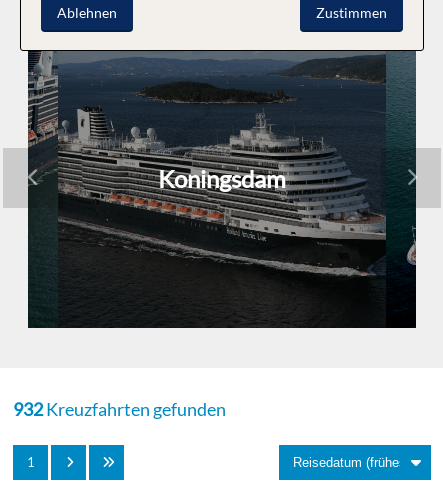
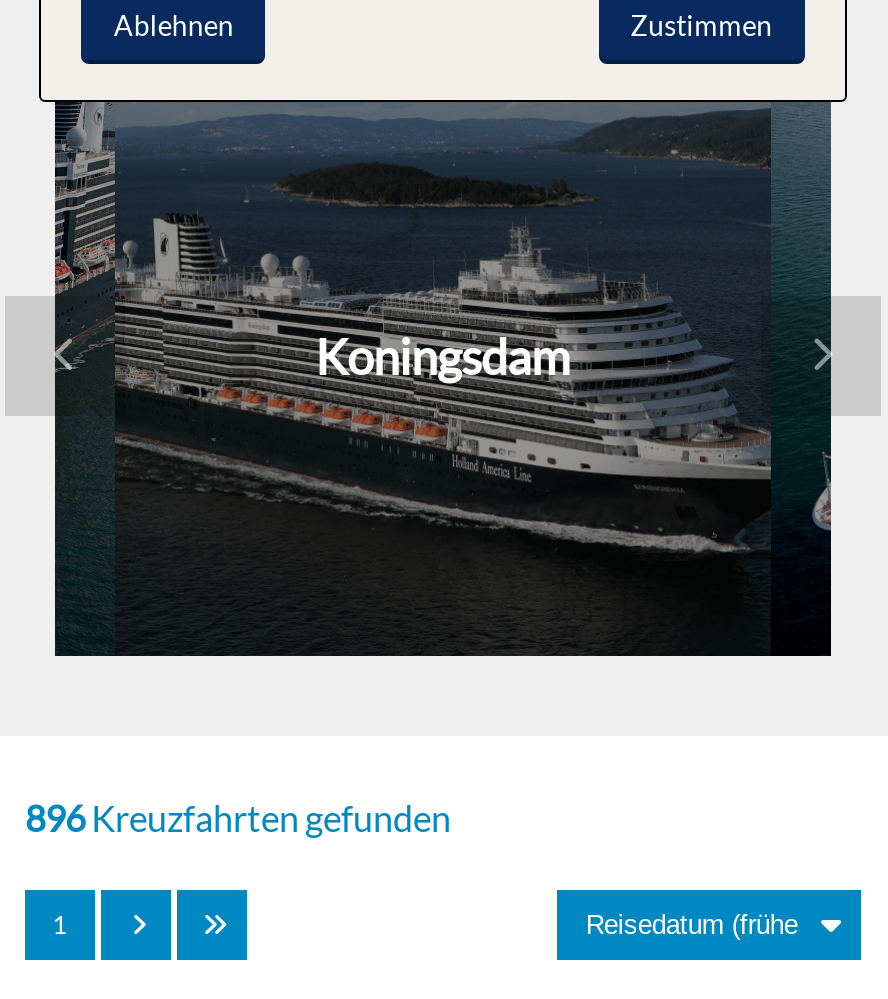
- 932 Kreuzfahrten gefunden
+ 896 Kreuzfahrten gefunden
